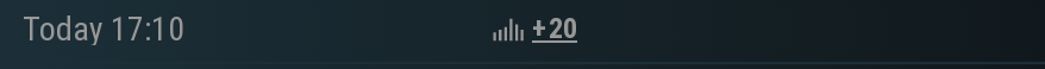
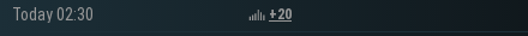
- Today 17:10
+ Today 02:30
